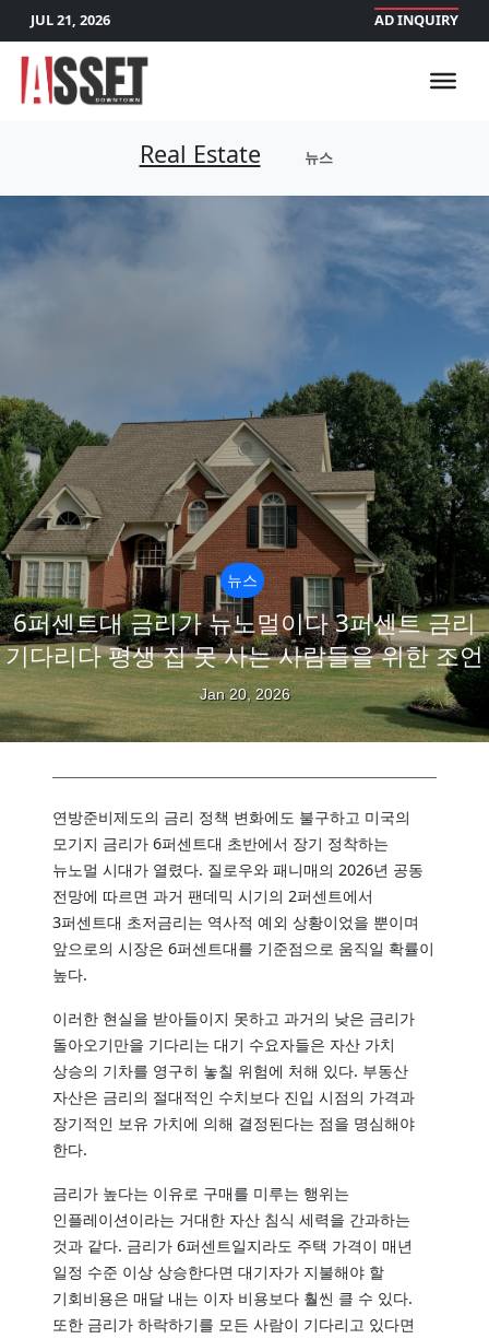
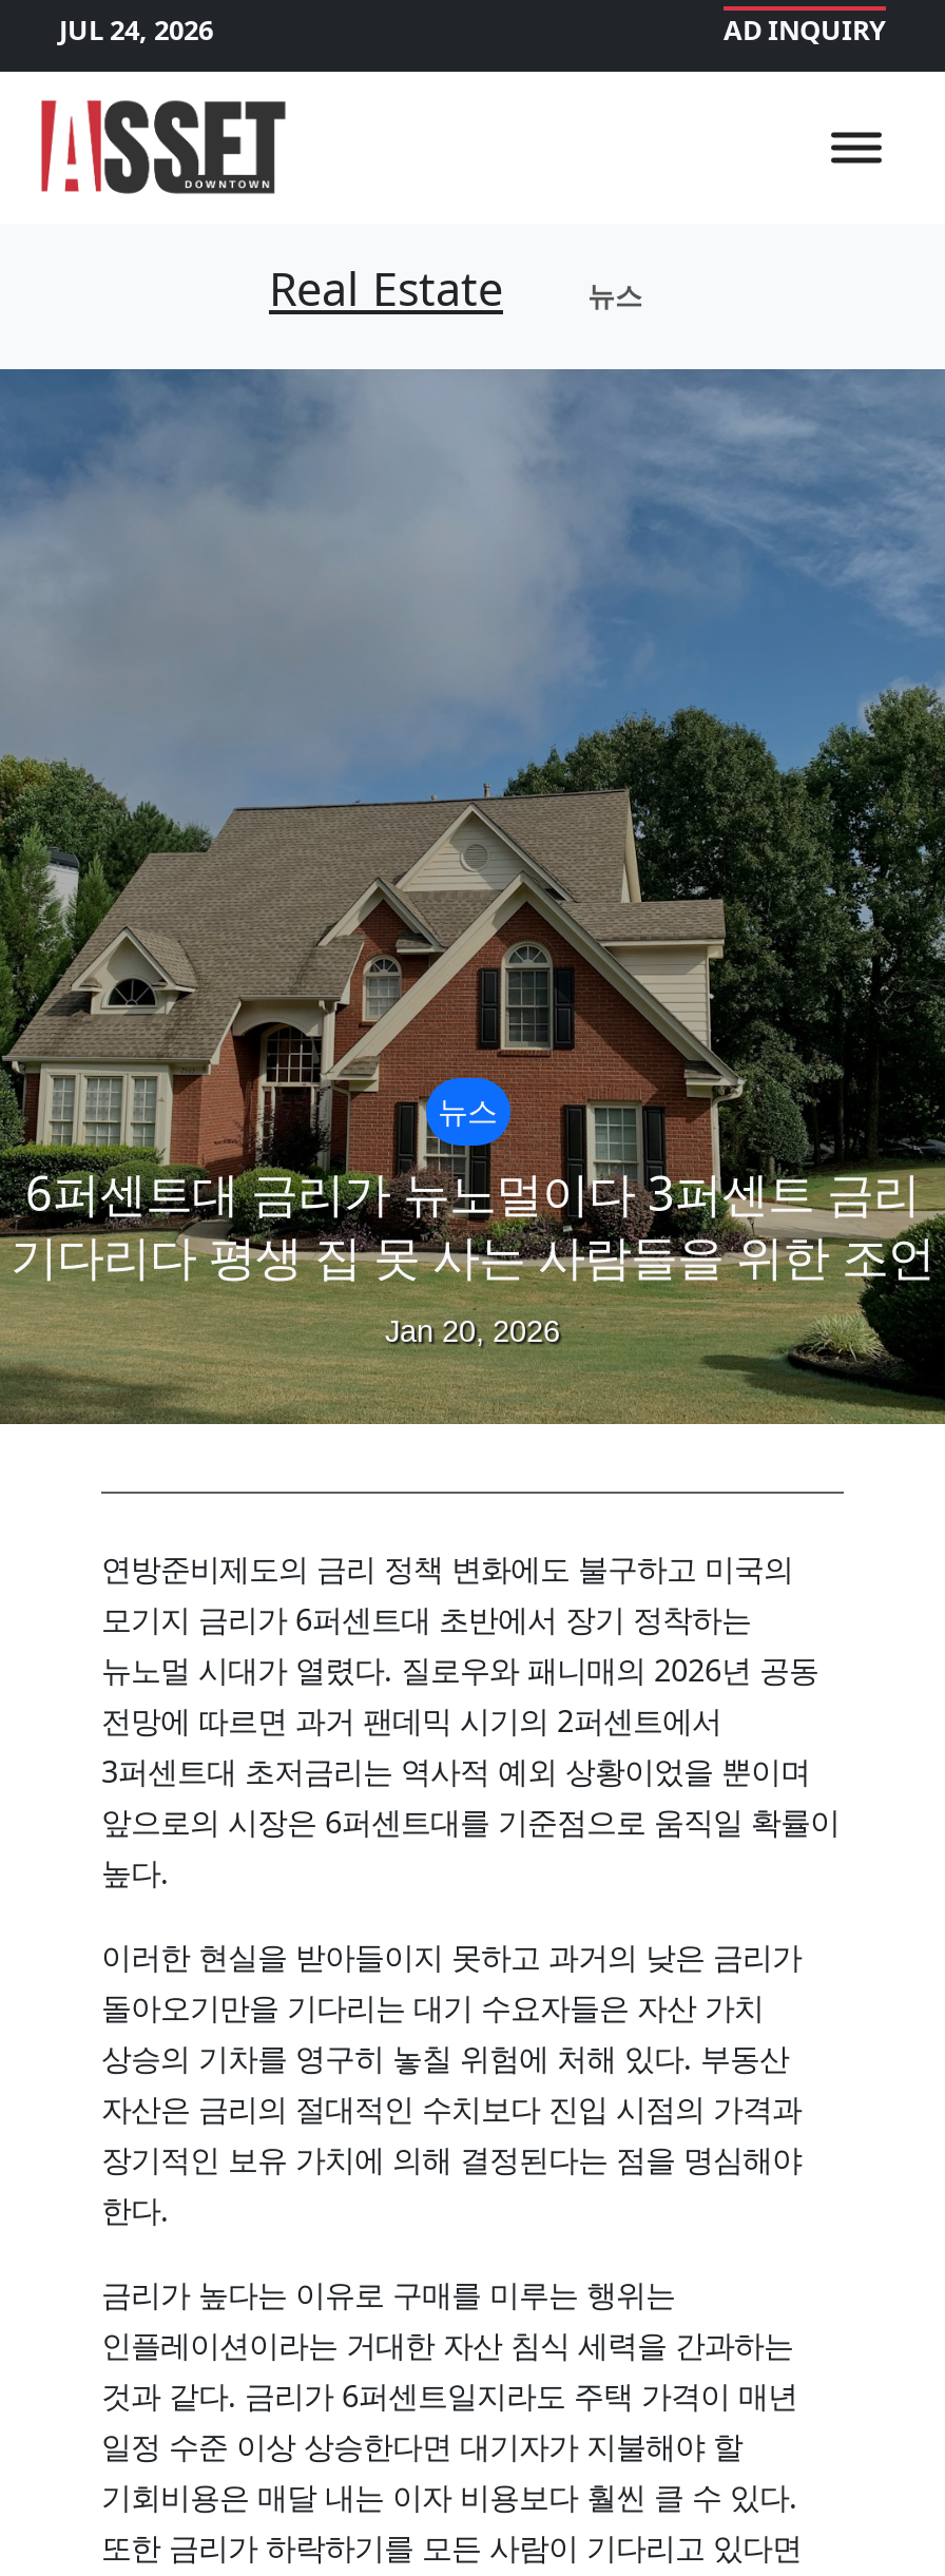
- JUL 21, 2026
+ JUL 24, 2026
